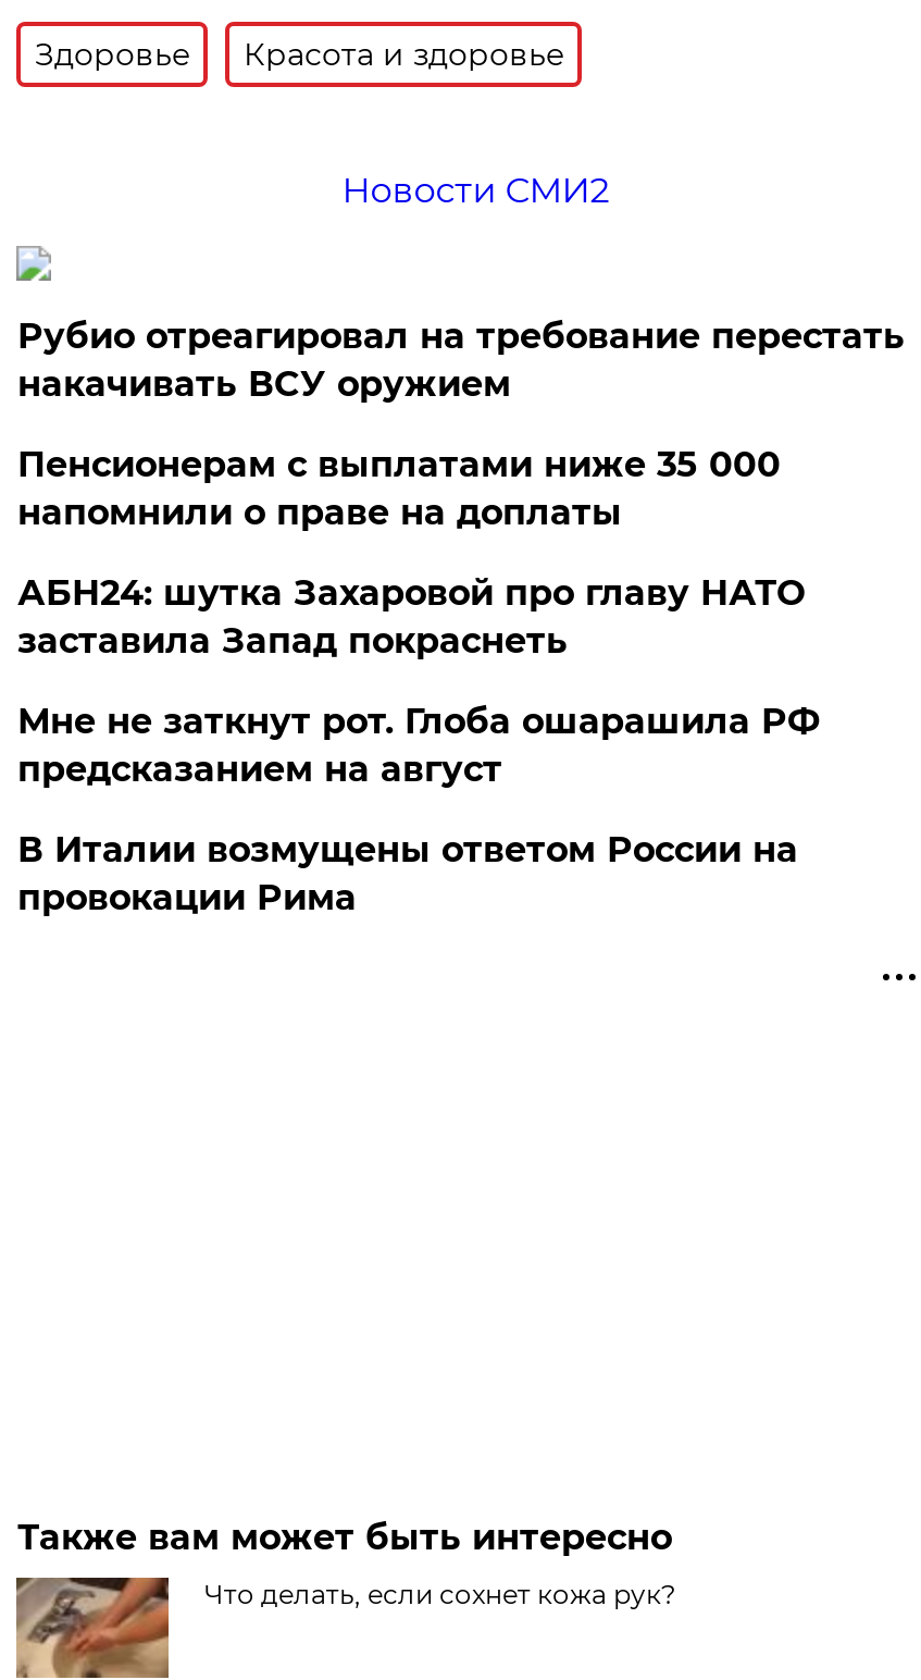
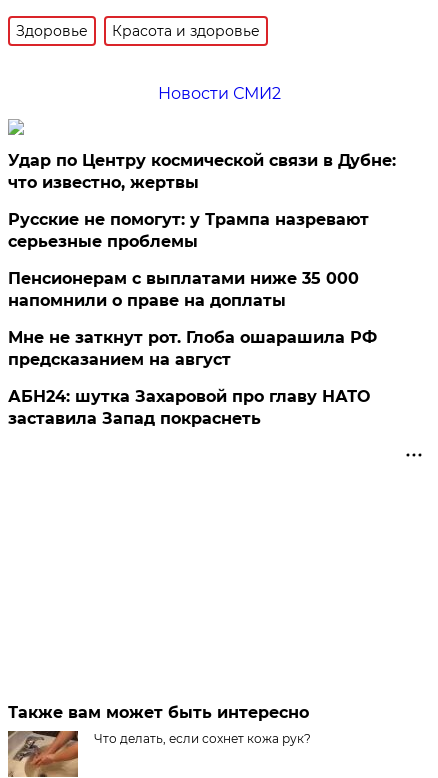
- Рубио отреагировал на требование перестать
- накачивать ВСУ оружием
+ Удар по Центру космической связи в Дубне:
+ что известно, жертвы
+ Русские не помогут: у Трампа назревают
+ серьезные проблемы

moved down: Пенсионерам с выплатами ниже 35 000 | напомнили о праве на доплаты

moved down: АБН24: шутка Захаровой про главу НАТО | заставила Запад покраснеть

- В Италии возмущены ответом России на
- провокации Рима
